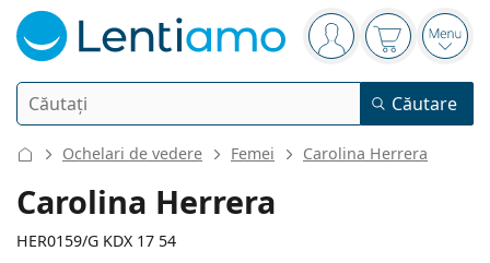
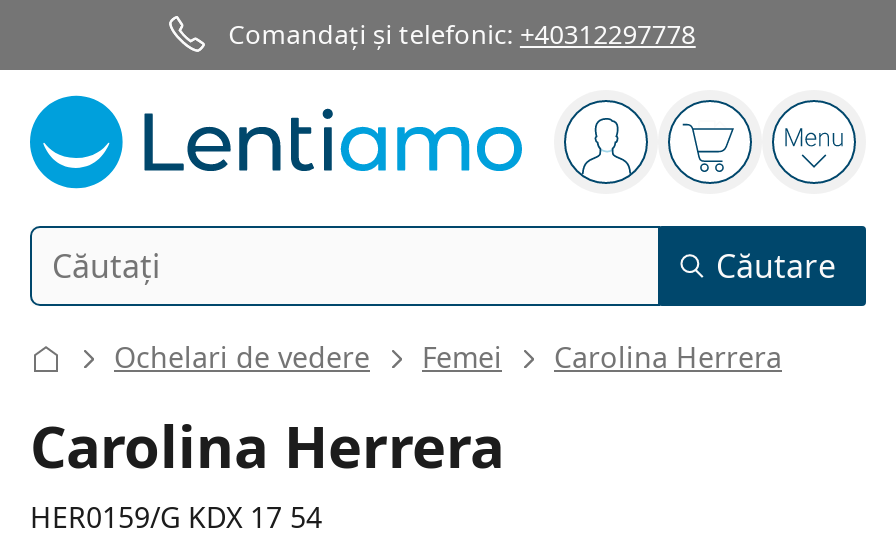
+ Comandați și telefonic: +40312297778
